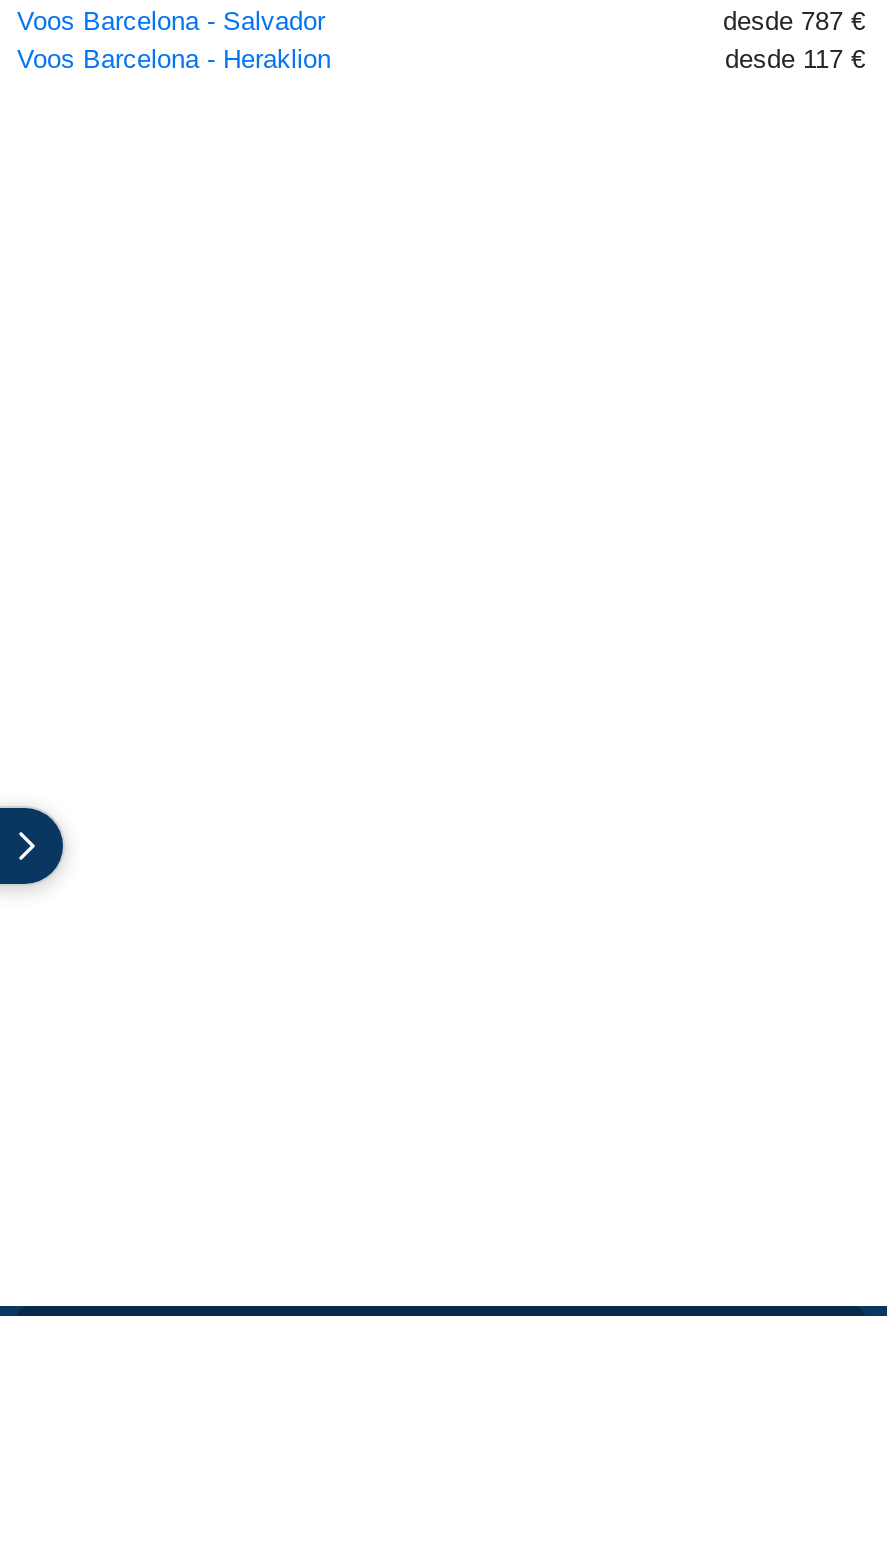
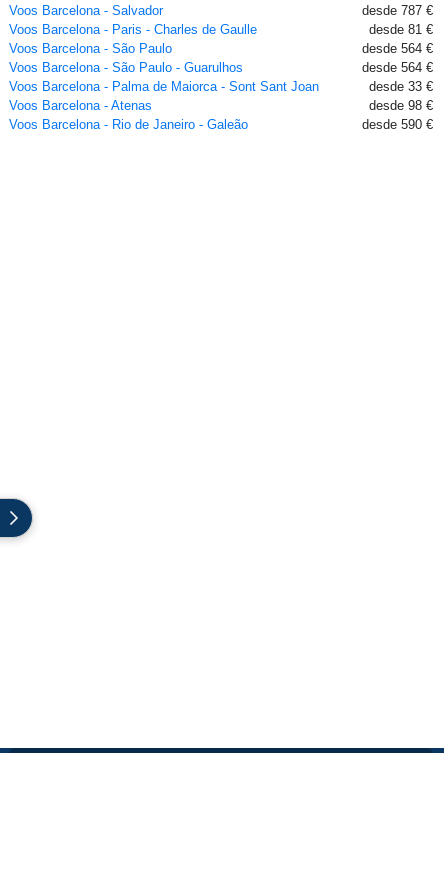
- Voos Barcelona - Heraklion
- desde 117 €
+ Voos Barcelona - Paris - Charles de Gaulle
+ desde 81 €
+ Voos Barcelona - São Paulo
+ desde 564 €
+ Voos Barcelona - São Paulo - Guarulhos
+ desde 564 €
+ Voos Barcelona - Palma de Maiorca - Sont Sant Joan
+ desde 33 €
+ Voos Barcelona - Atenas
+ desde 98 €
+ Voos Barcelona - Rio de Janeiro - Galeão
+ desde 590 €
